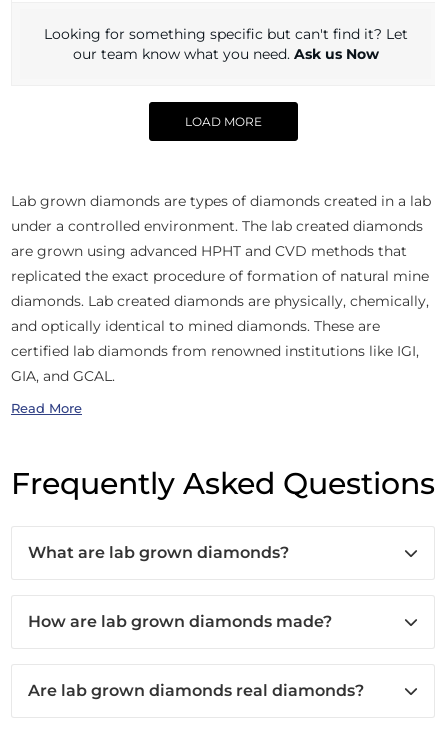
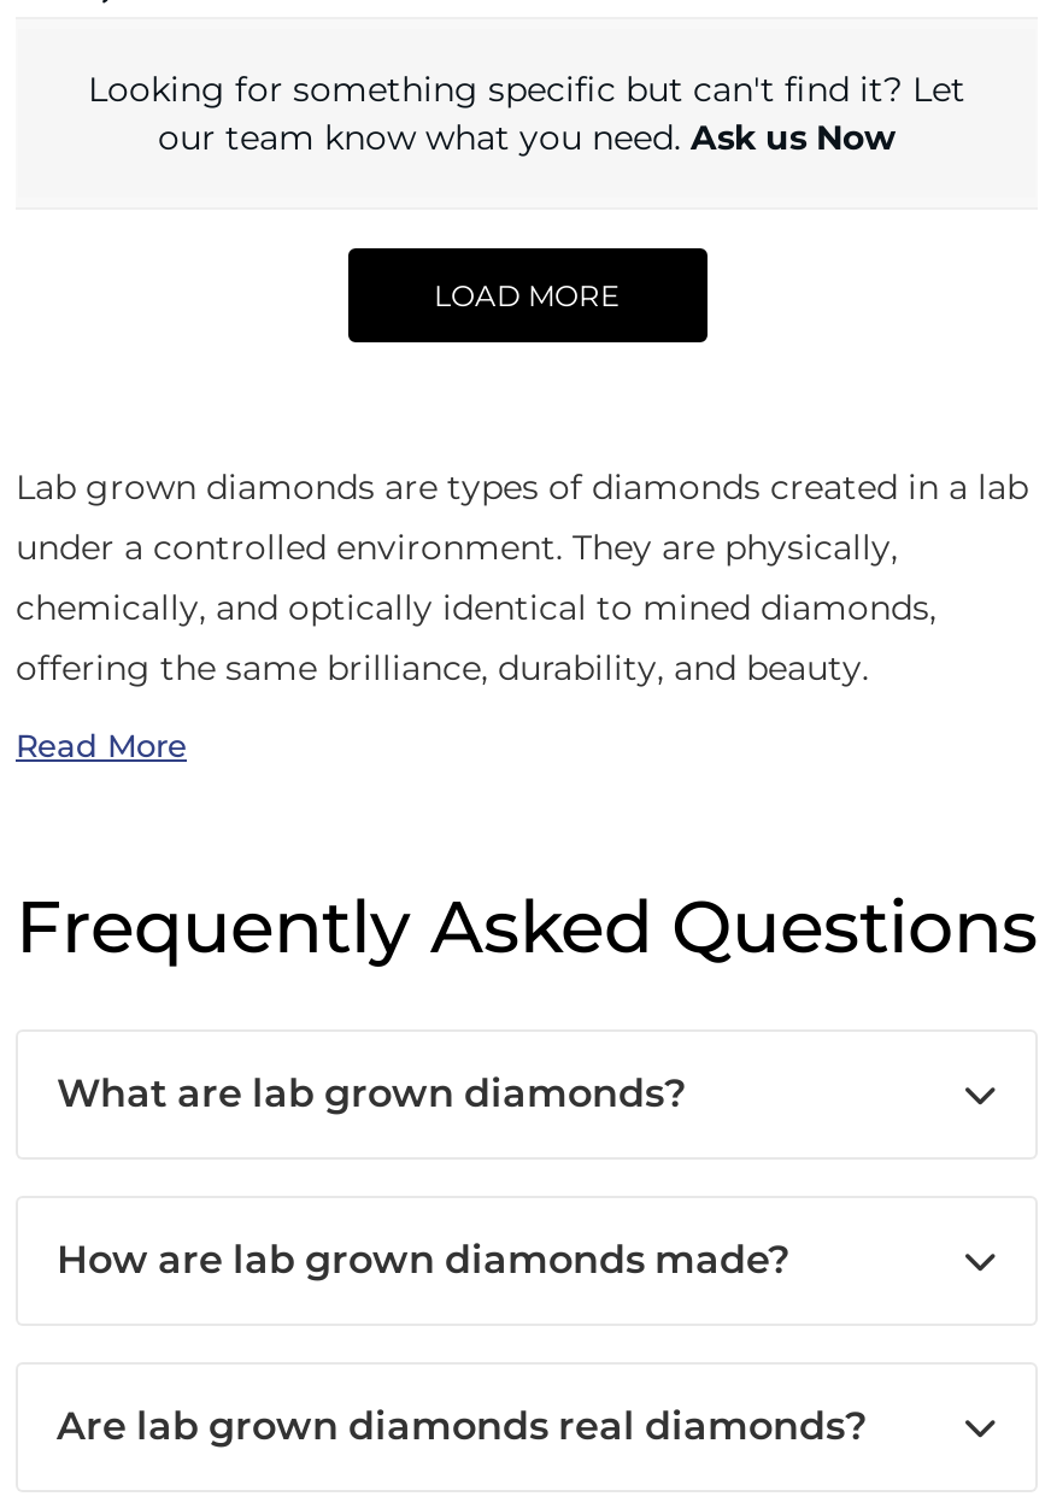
- under a controlled environment. The lab created diamonds
- are grown using advanced HPHT and CVD methods that
- replicated the exact procedure of formation of natural mine
- diamonds. Lab created diamonds are physically, chemically,
- and optically identical to mined diamonds. These are
- certified lab diamonds from renowned institutions like IGI,
- GIA, and GCAL.
+ under a controlled environment. They are physically,
+ chemically, and optically identical to mined diamonds,
+ offering the same brilliance, durability, and beauty.
